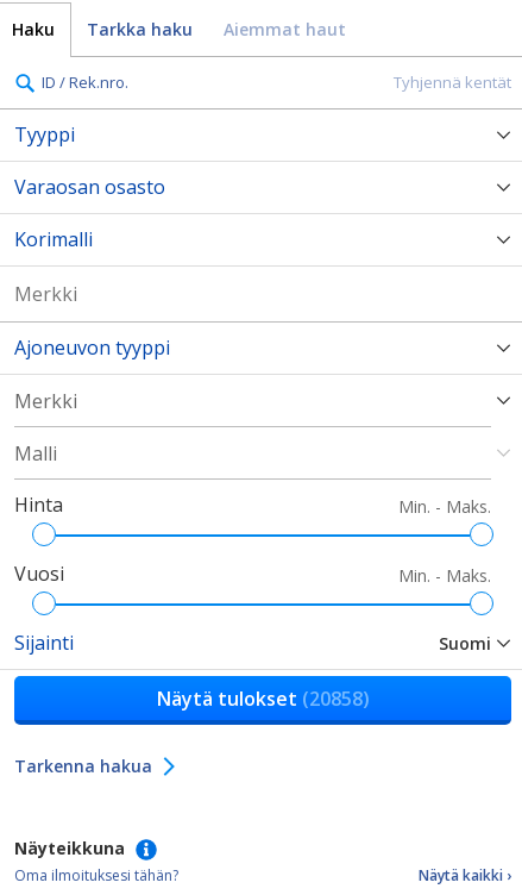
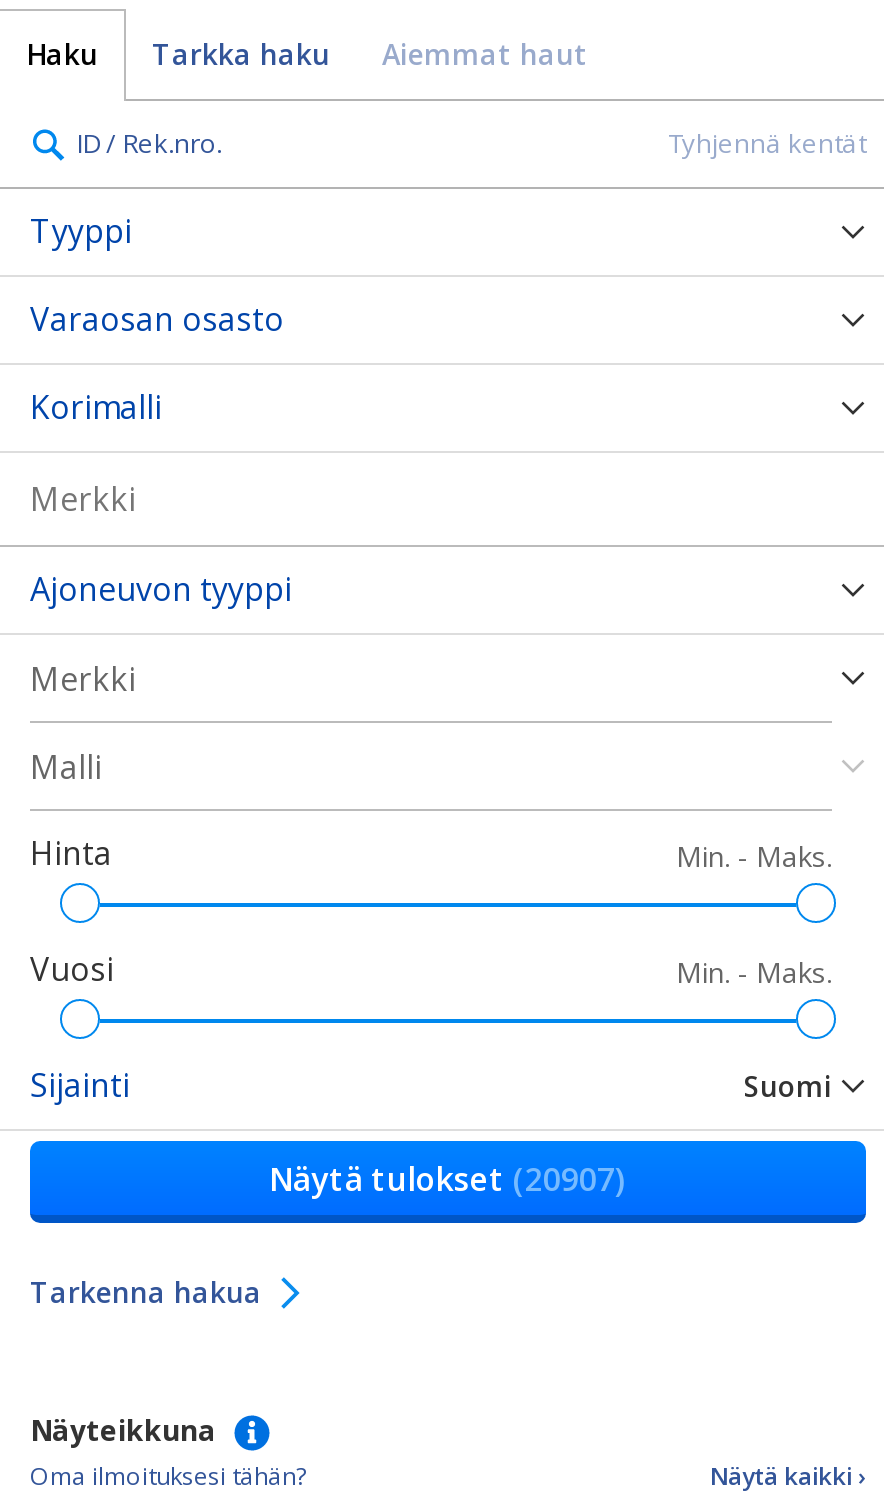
- Näytä tulokset (20858)
+ Näytä tulokset (20907)
